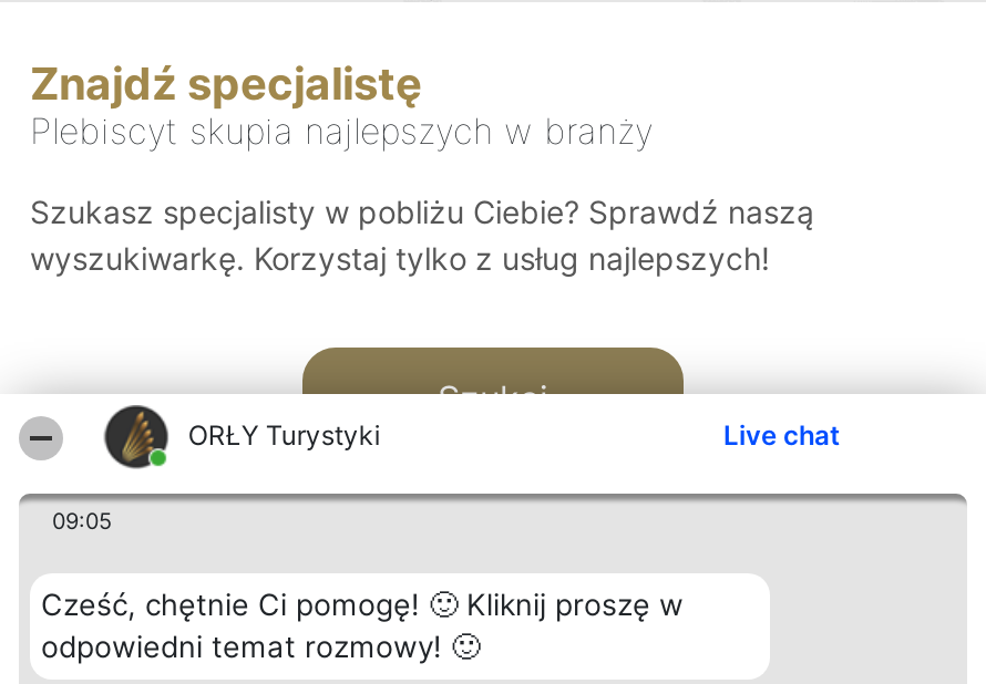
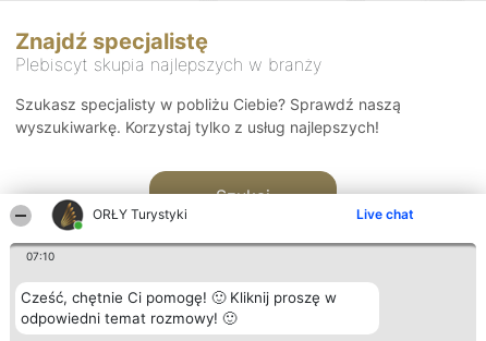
- 09:05
+ 07:10
